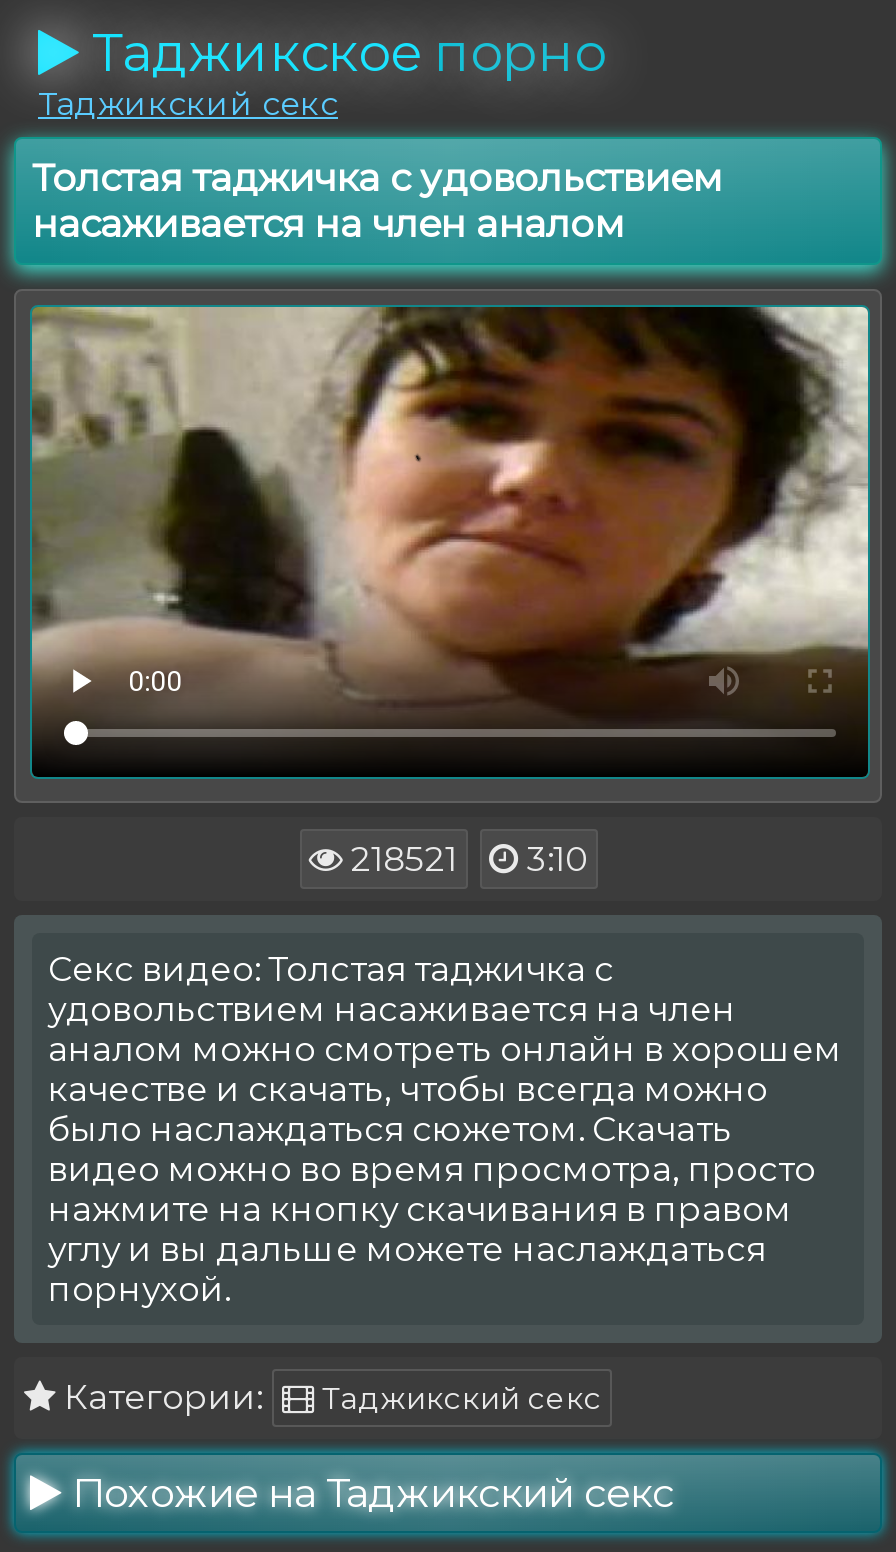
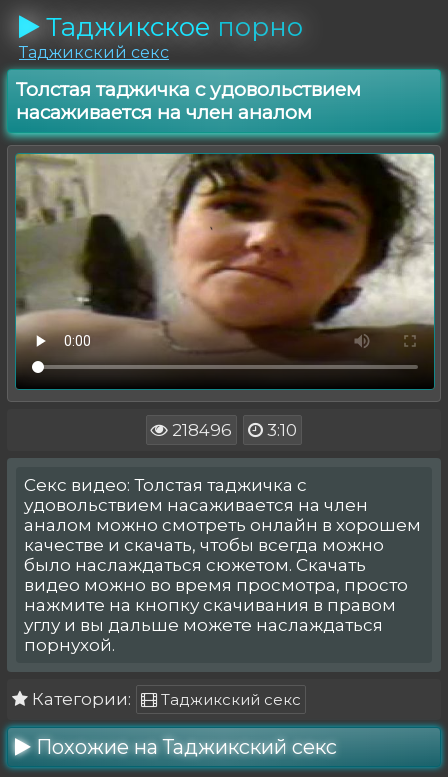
- 218521 3:10
+ 218496 3:10
